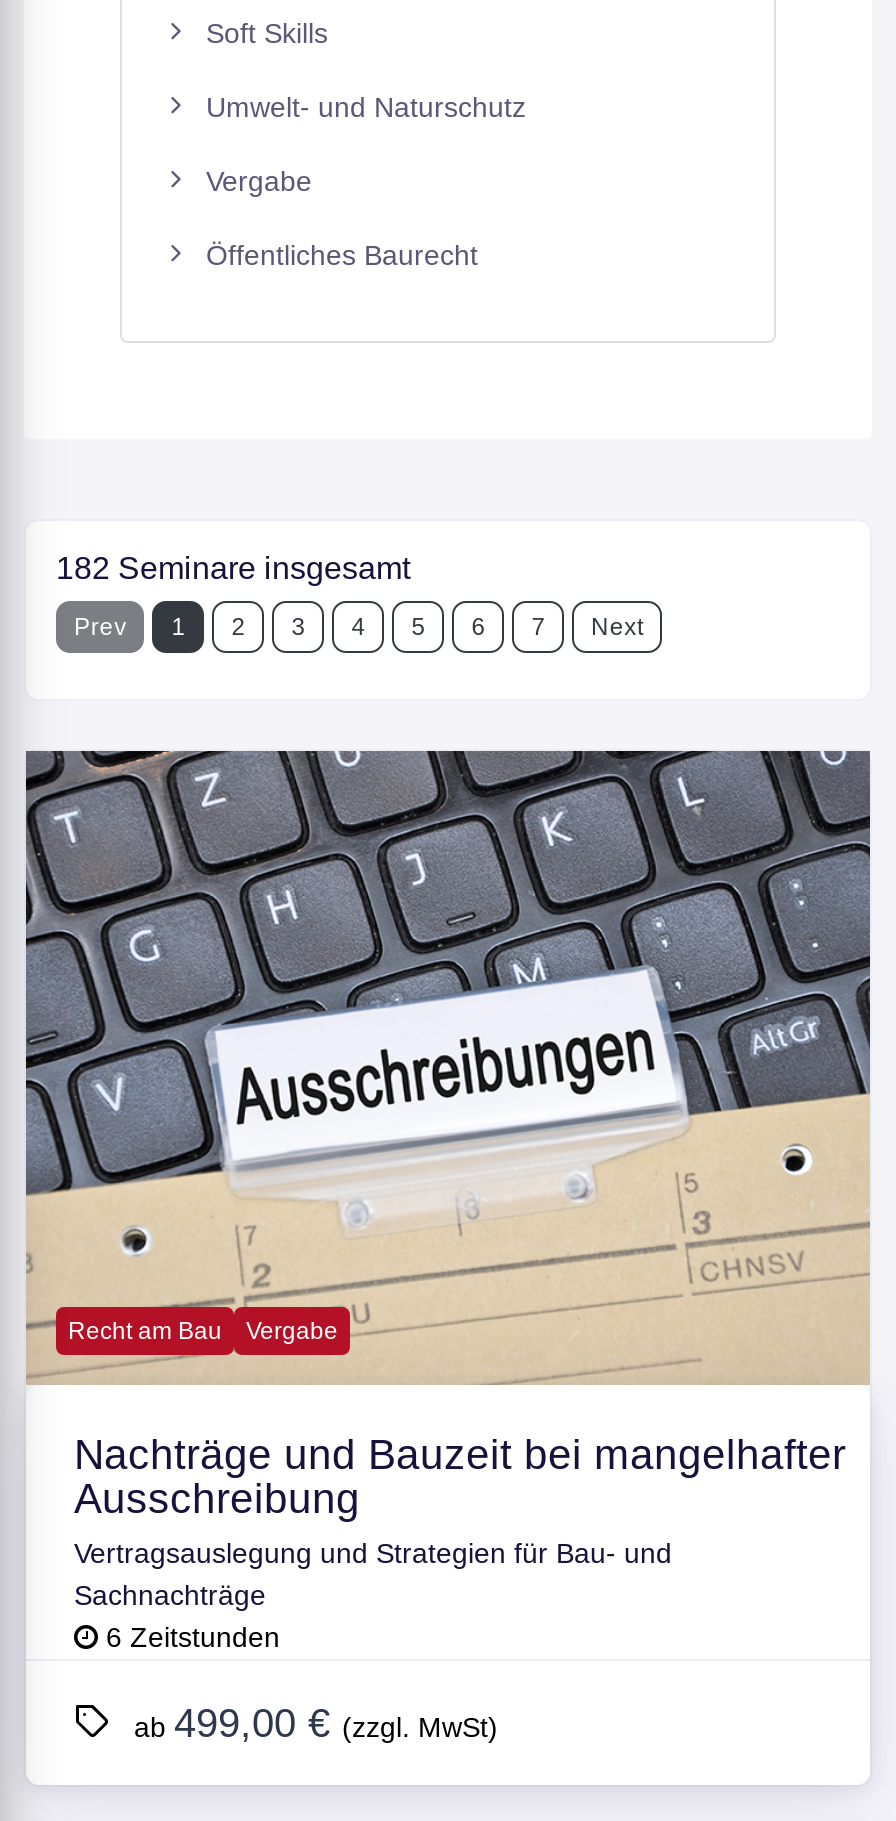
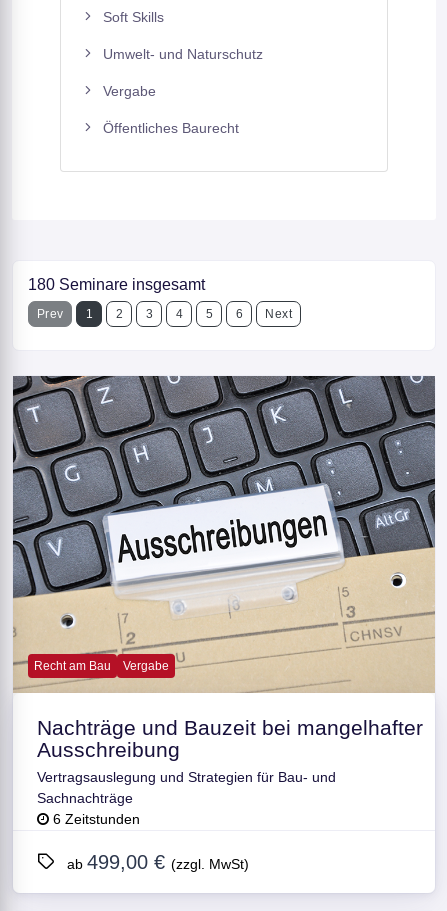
- 182 Seminare insgesamt
+ 180 Seminare insgesamt

- 7
